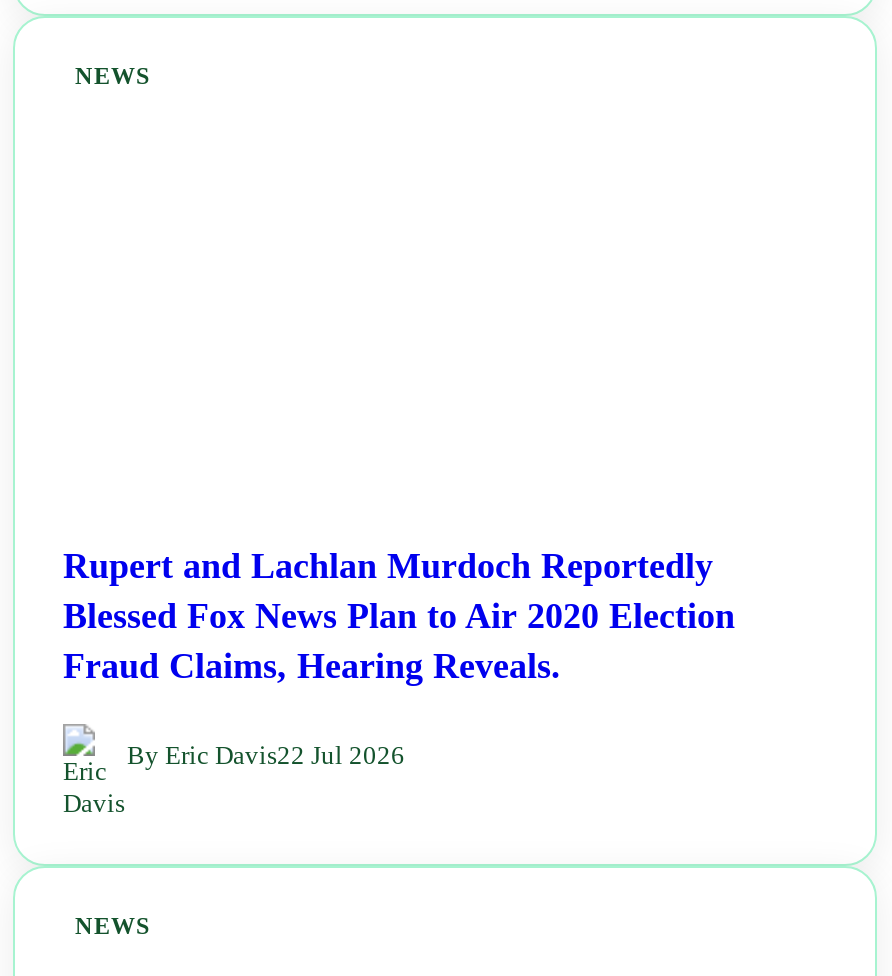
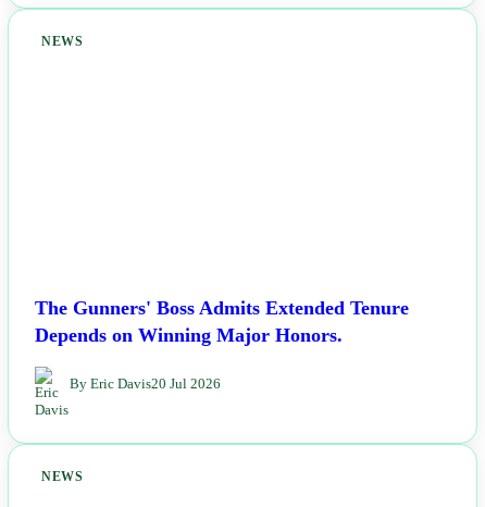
- Rupert and Lachlan Murdoch Reportedly
- Blessed Fox News Plan to Air 2020 Election
- Fraud Claims, Hearing Reveals.
+ The Gunners' Boss Admits Extended Tenure
+ Depends on Winning Major Honors.

- By Eric Davis22 Jul 2026
+ By Eric Davis20 Jul 2026
